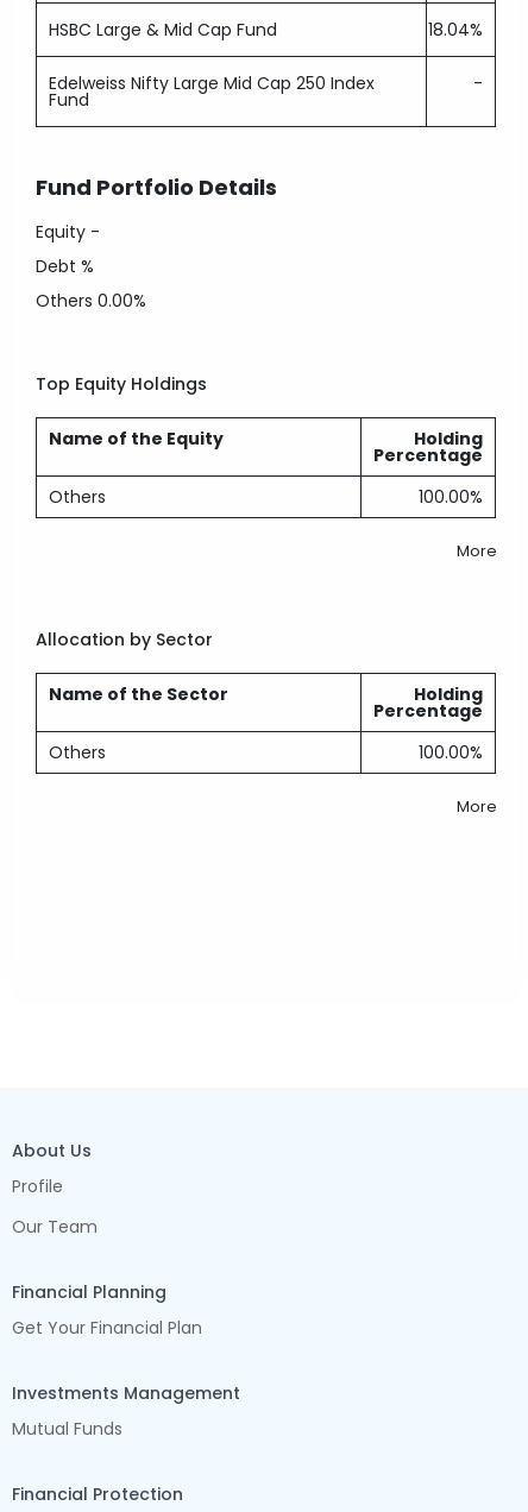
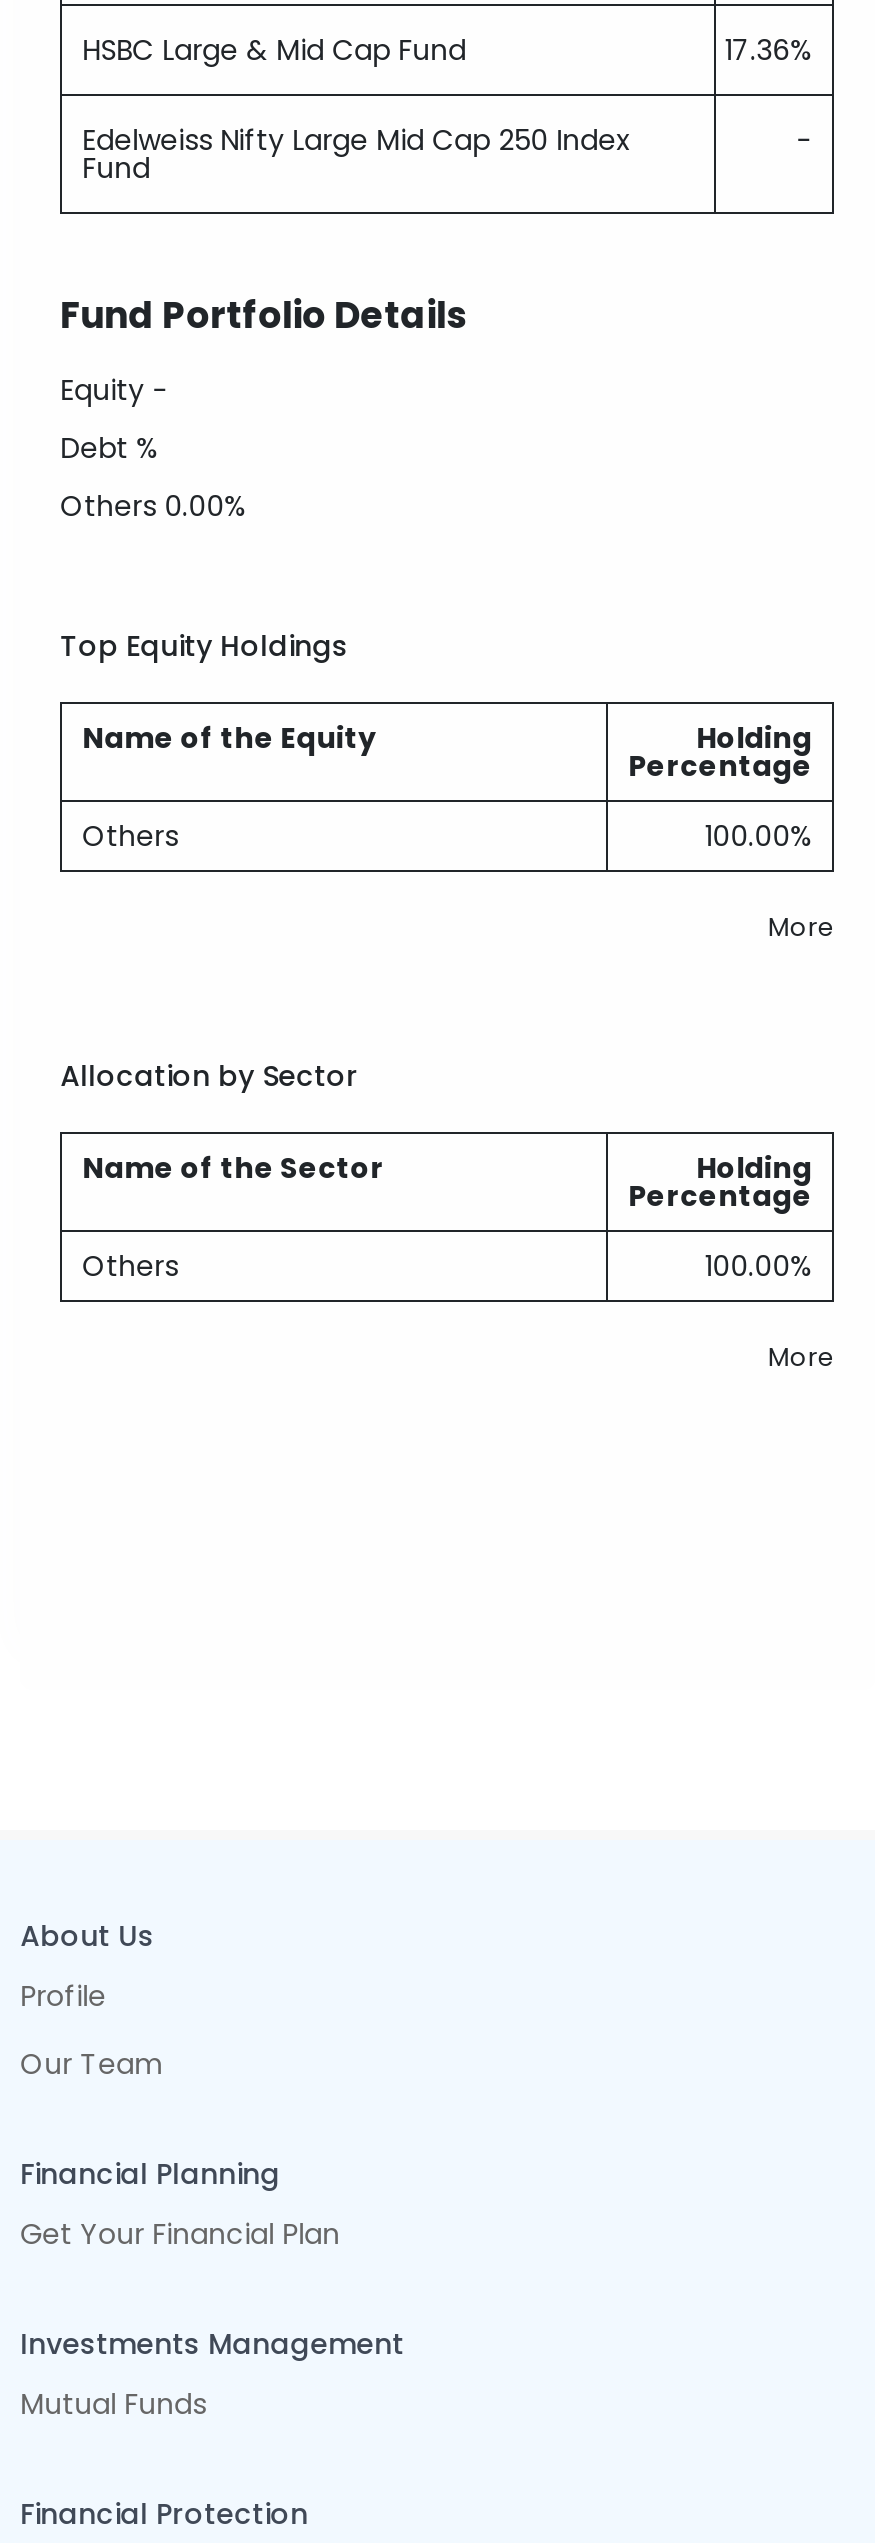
- 18.04%
+ 17.36%
